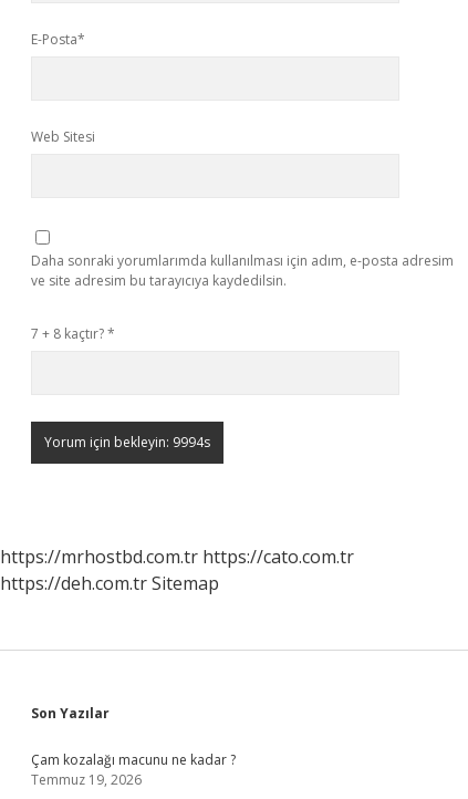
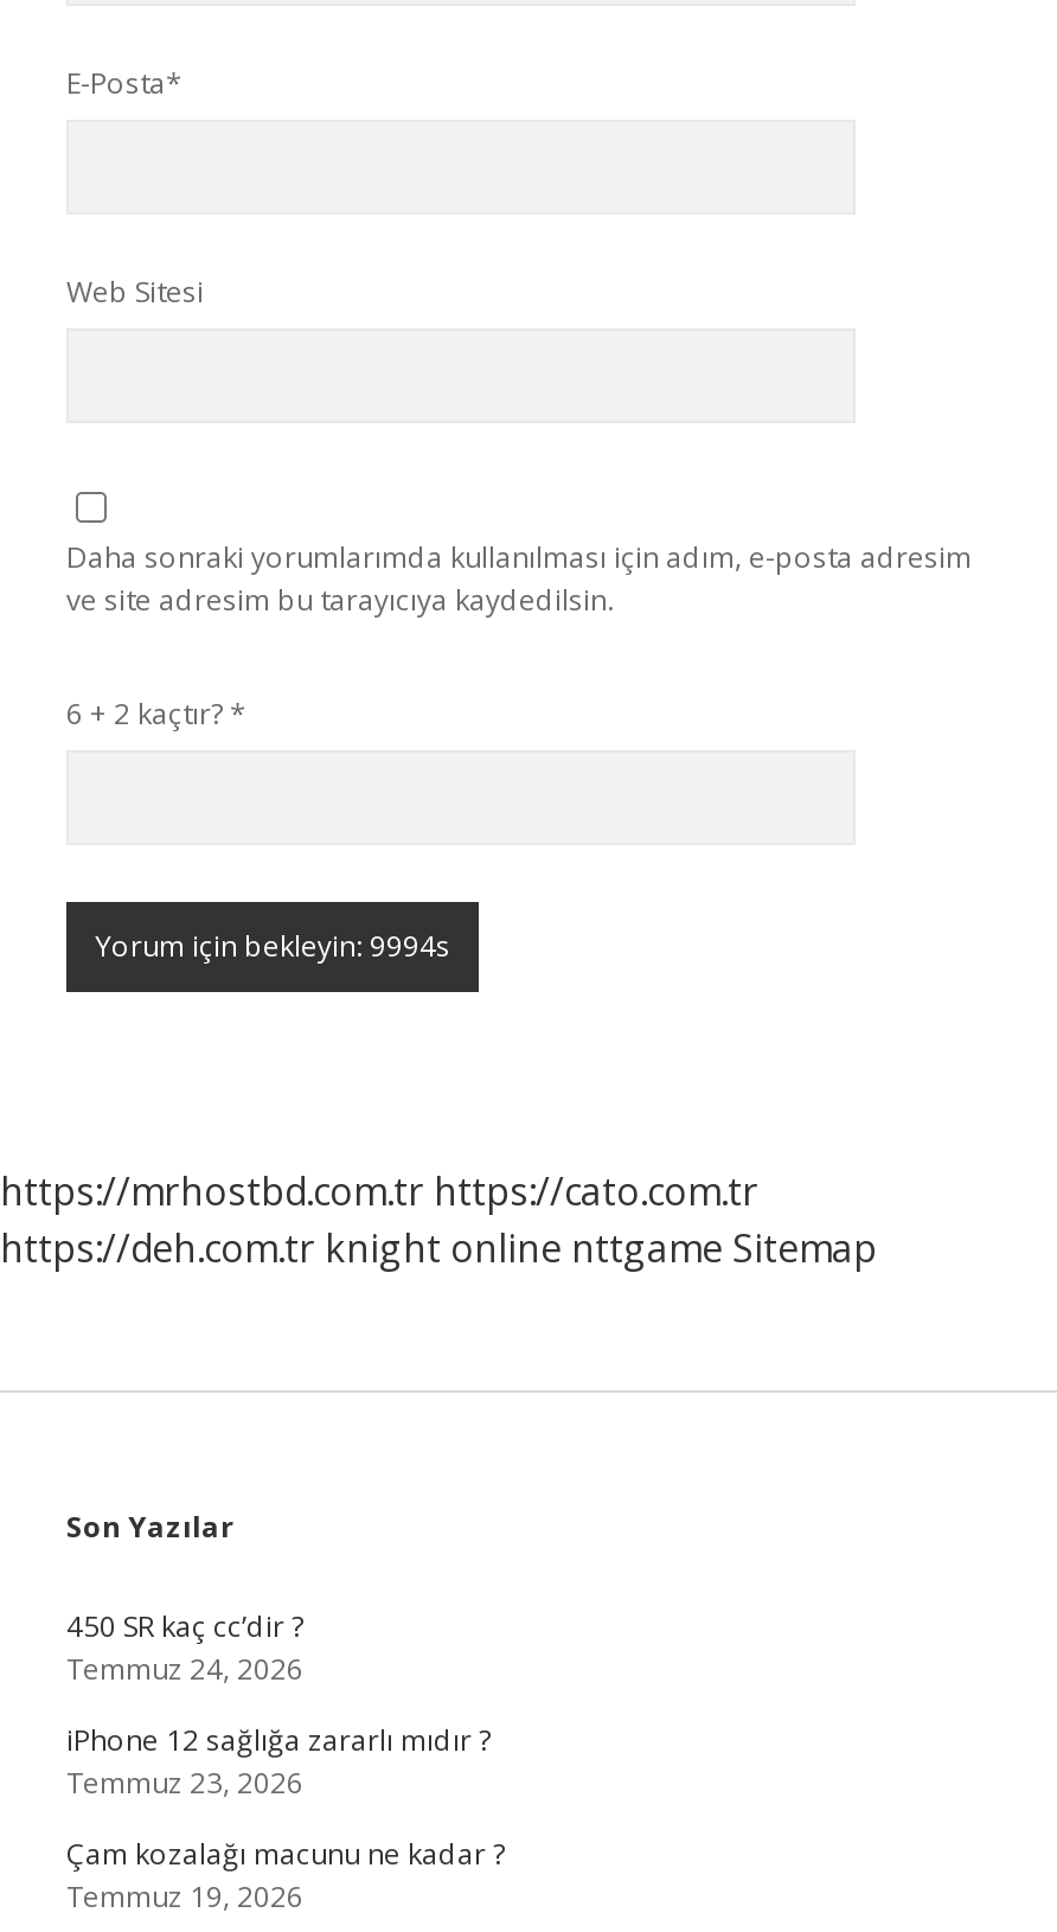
- 7 + 8 kaçtır? *
+ 6 + 2 kaçtır? *

- https://deh.com.tr Sitemap
+ https://deh.com.tr knight online nttgame Sitemap

+ 450 SR kaç cc’dir ?
+ Temmuz 24, 2026
+ iPhone 12 sağlığa zararlı mıdır ?
+ Temmuz 23, 2026
